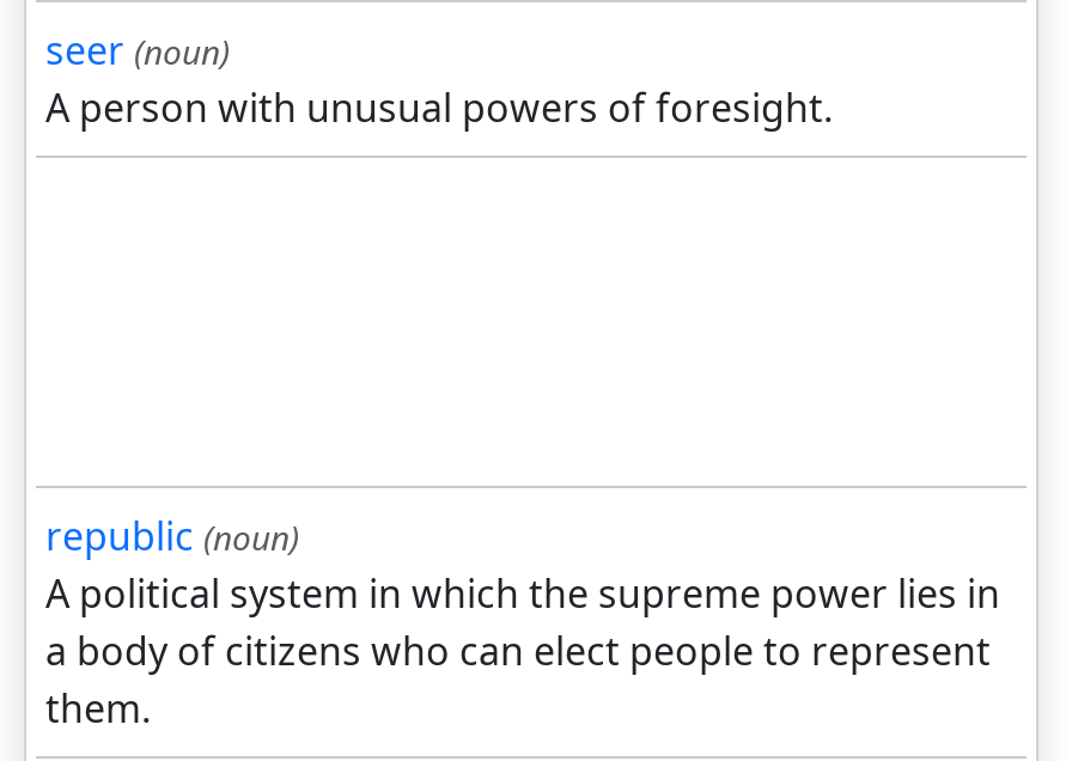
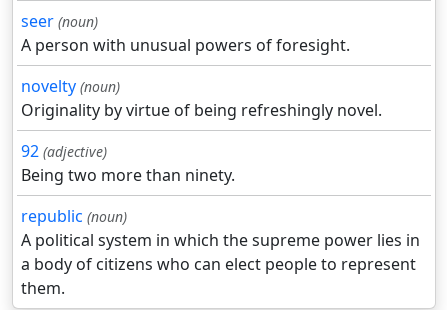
+ novelty (noun)
+ Originality by virtue of being refreshingly novel.
+ 92 (adjective)
+ Being two more than ninety.
